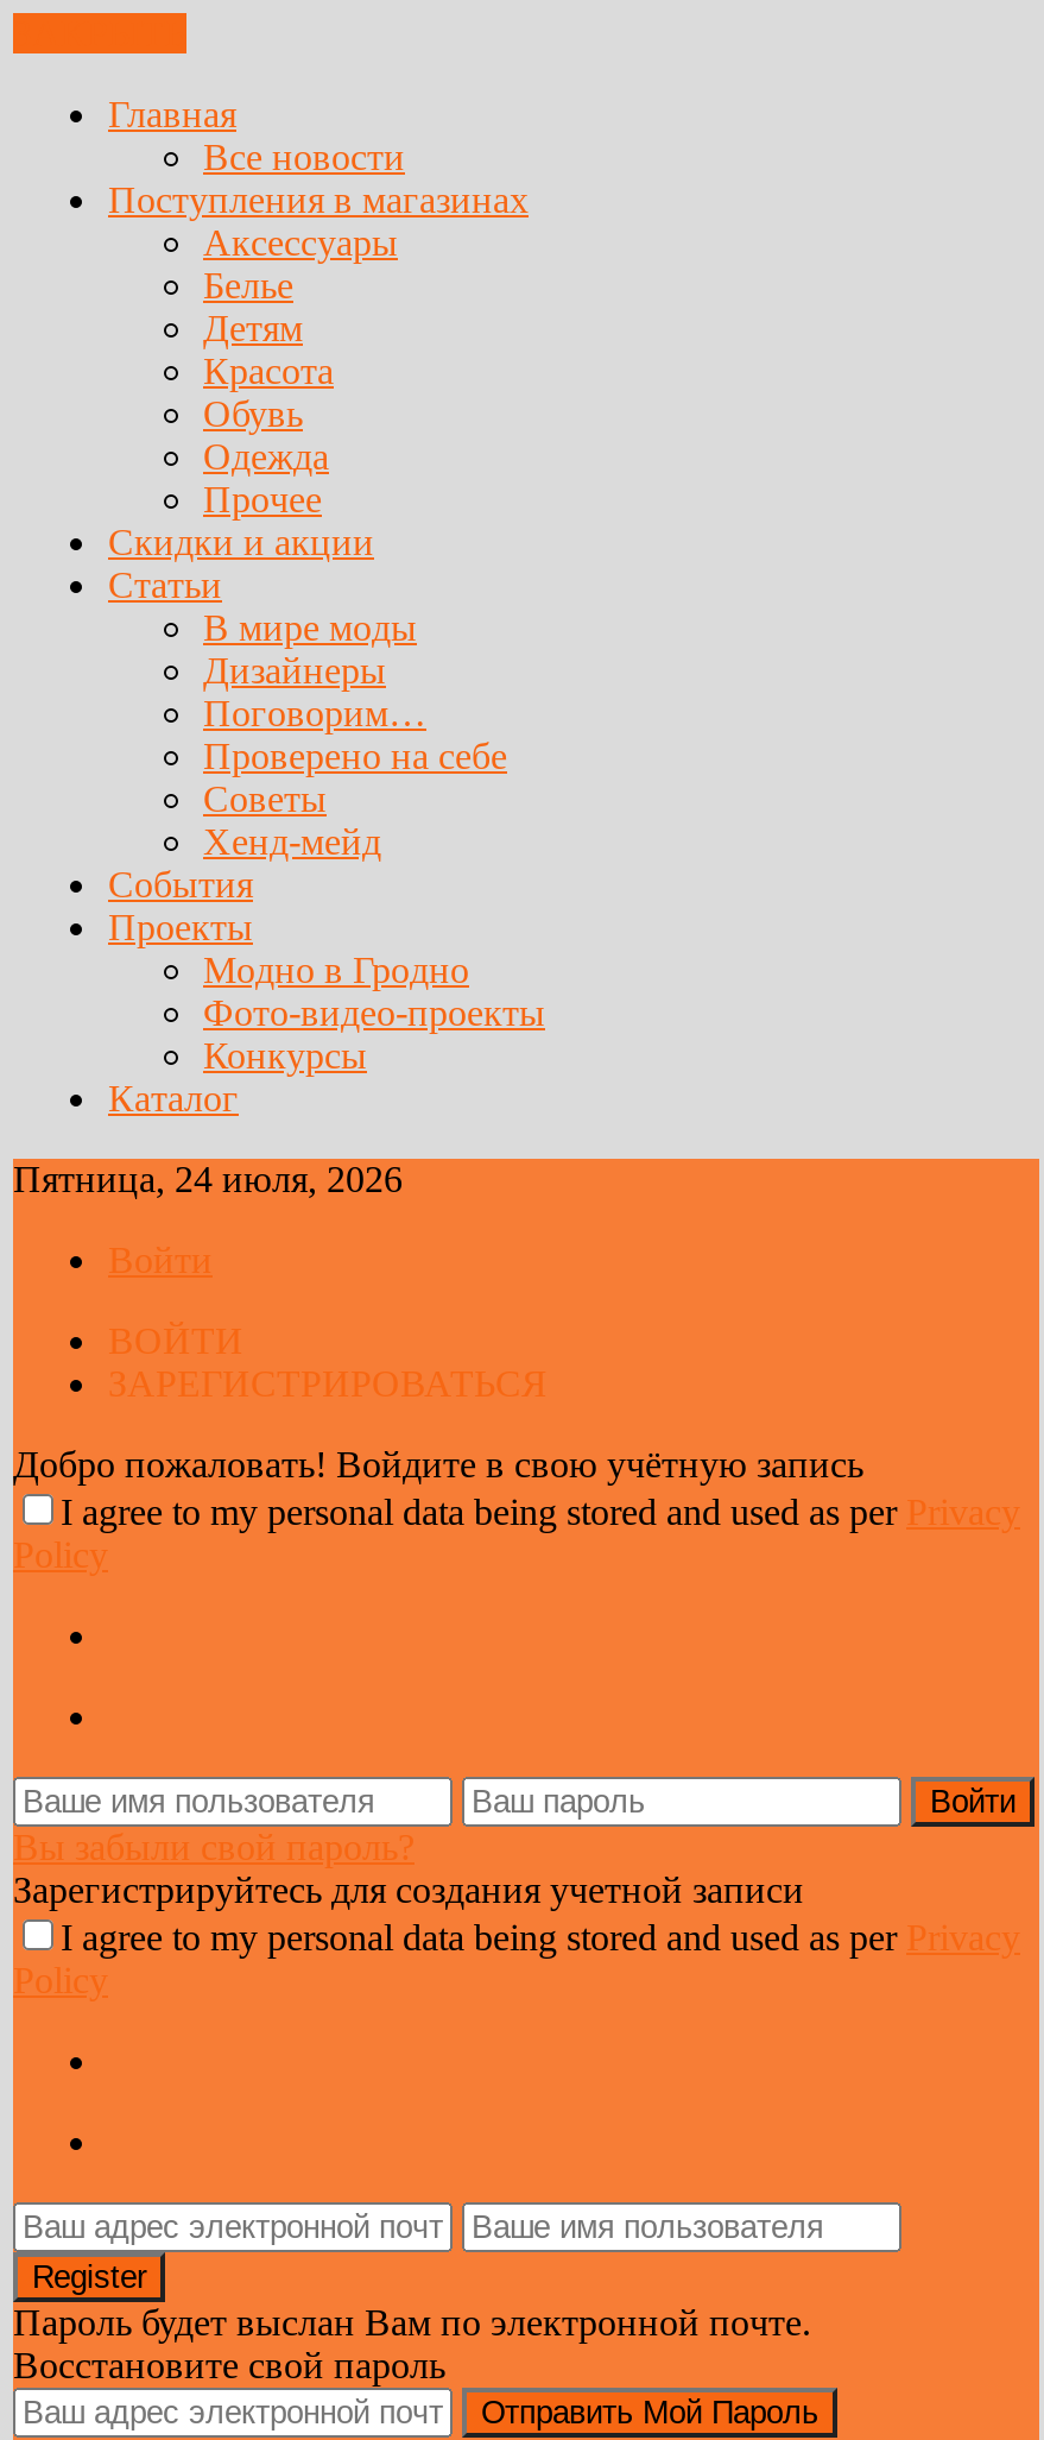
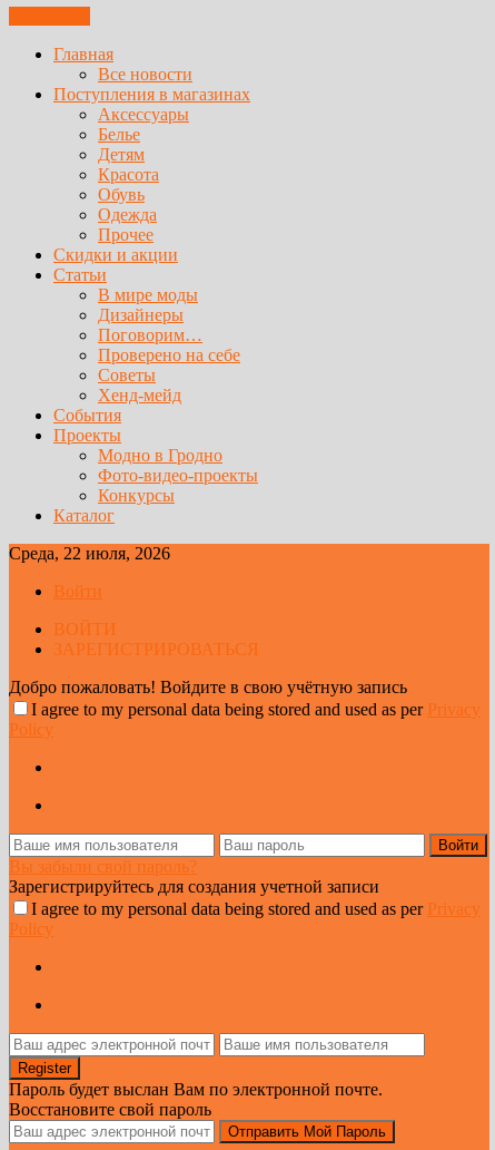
- Пятница, 24 июля, 2026
+ Среда, 22 июля, 2026
